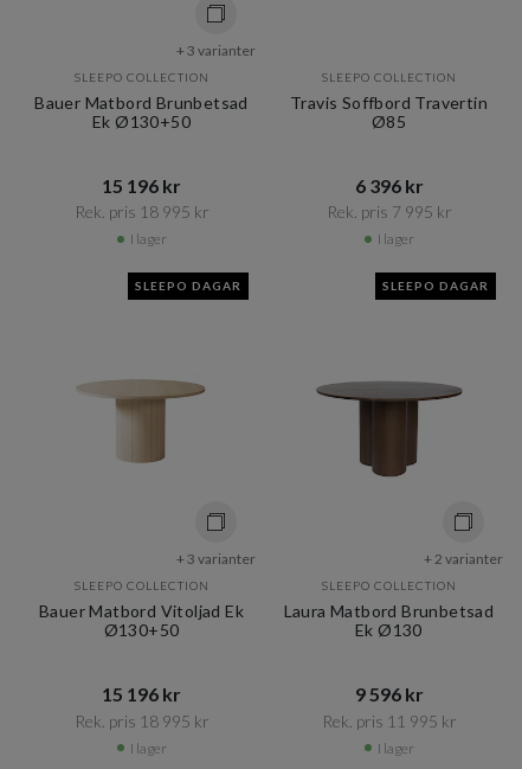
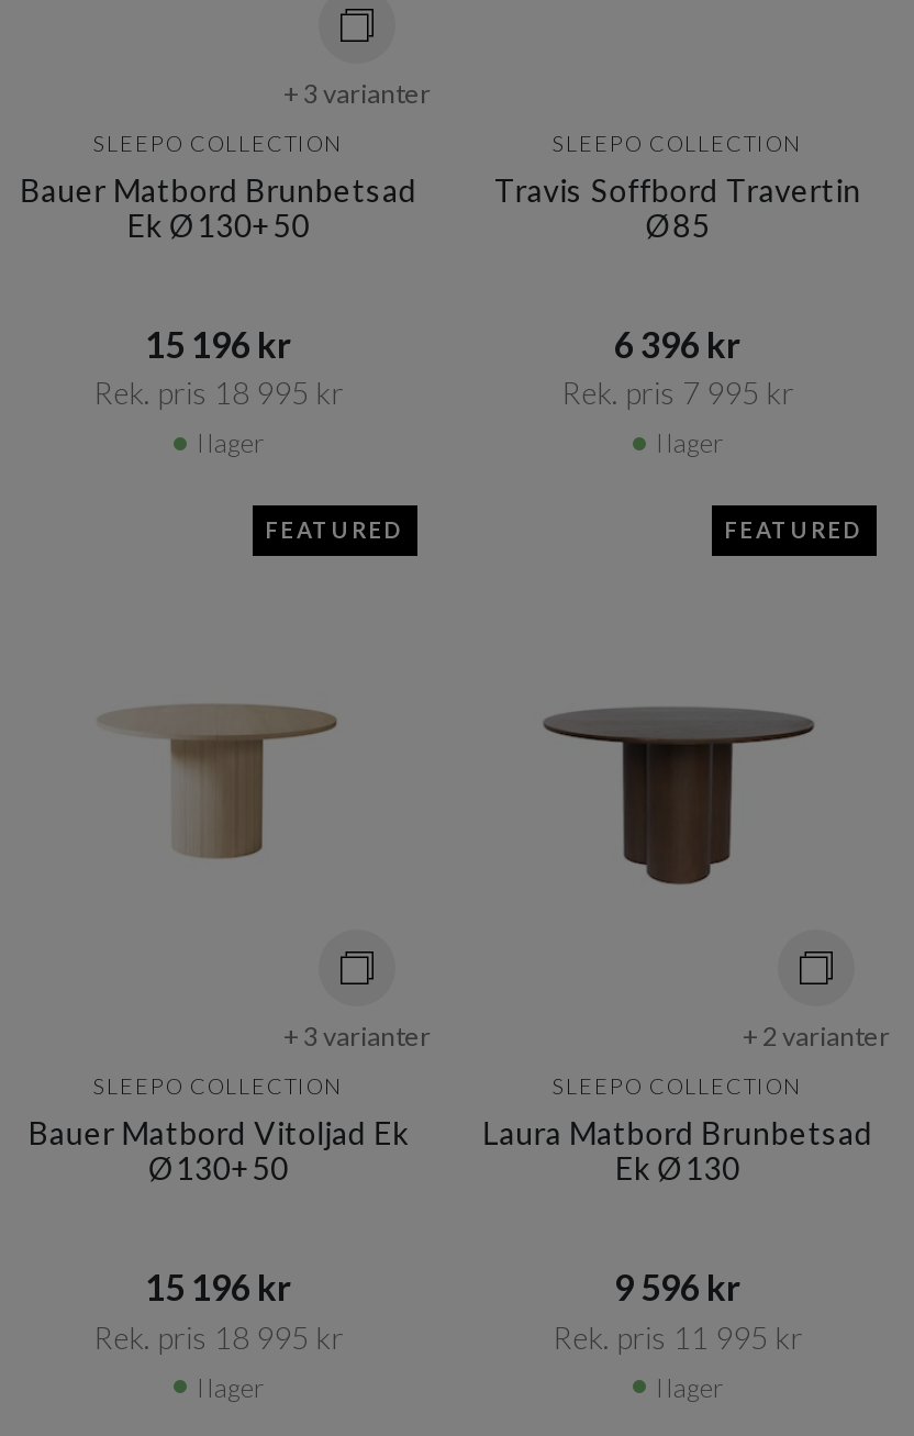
- SLEEPO DAGAR
+ FEATURED

- SLEEPO DAGAR
+ FEATURED
